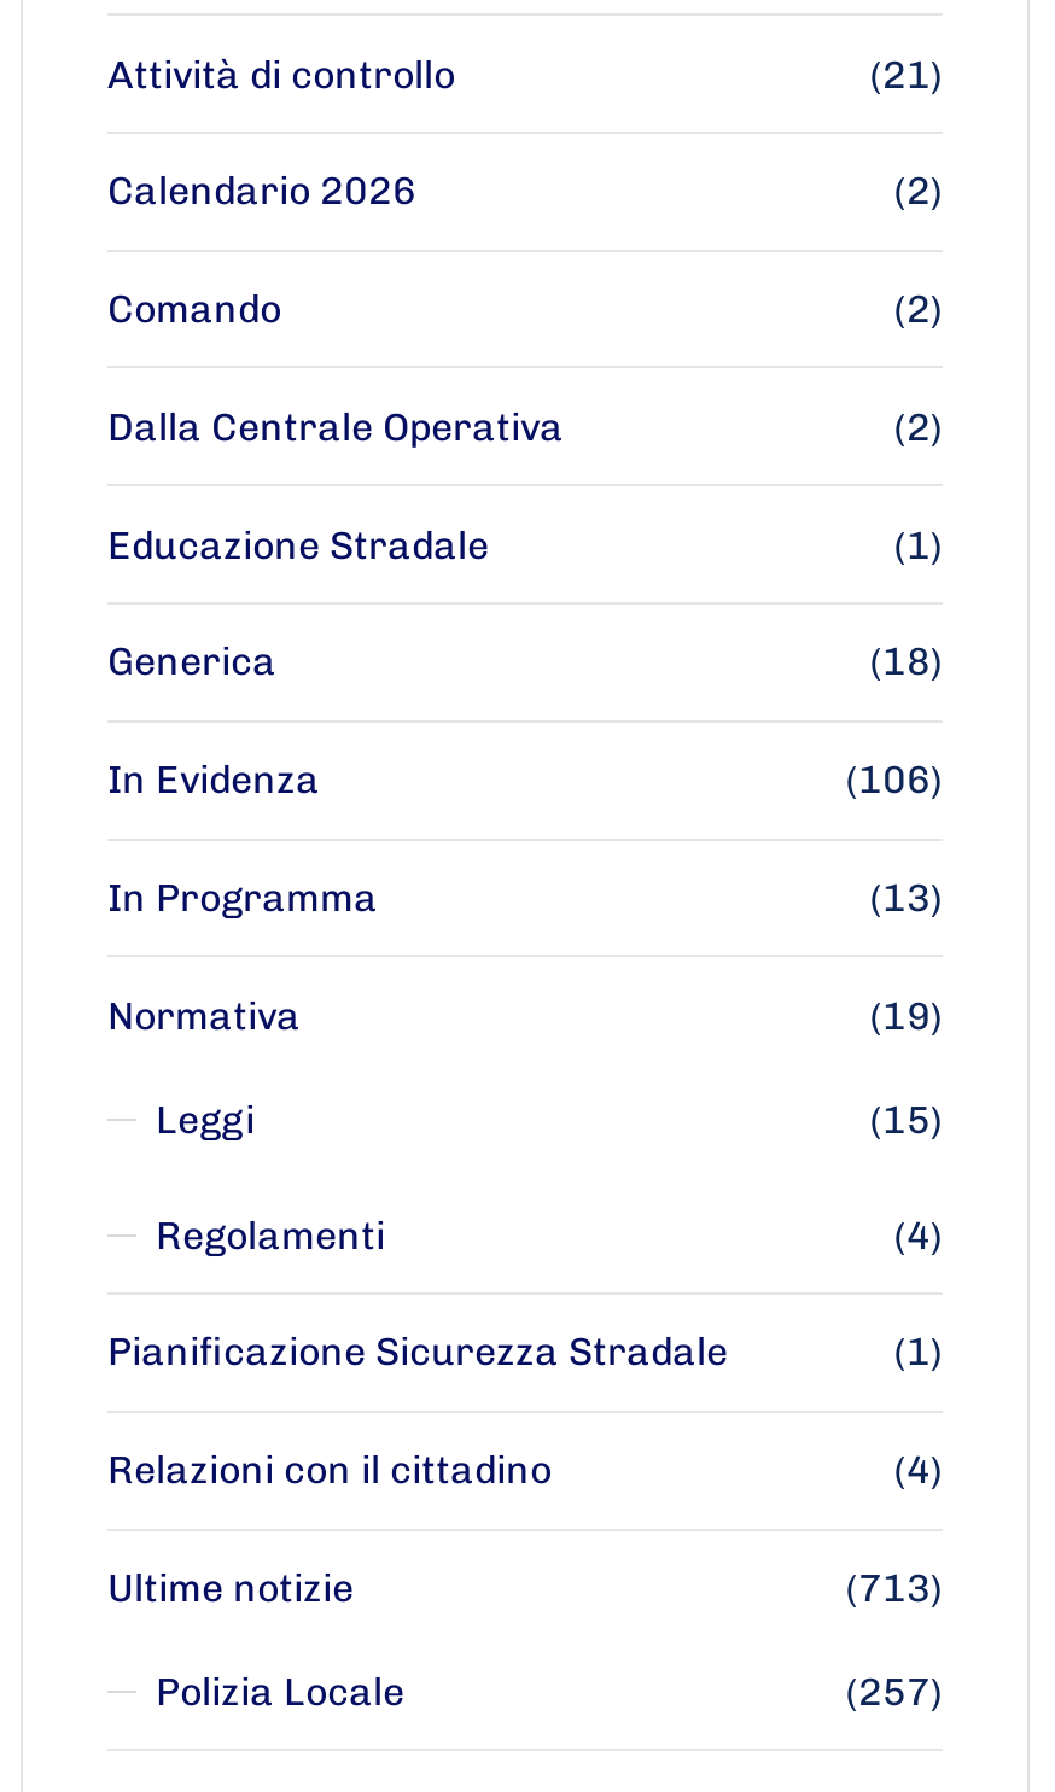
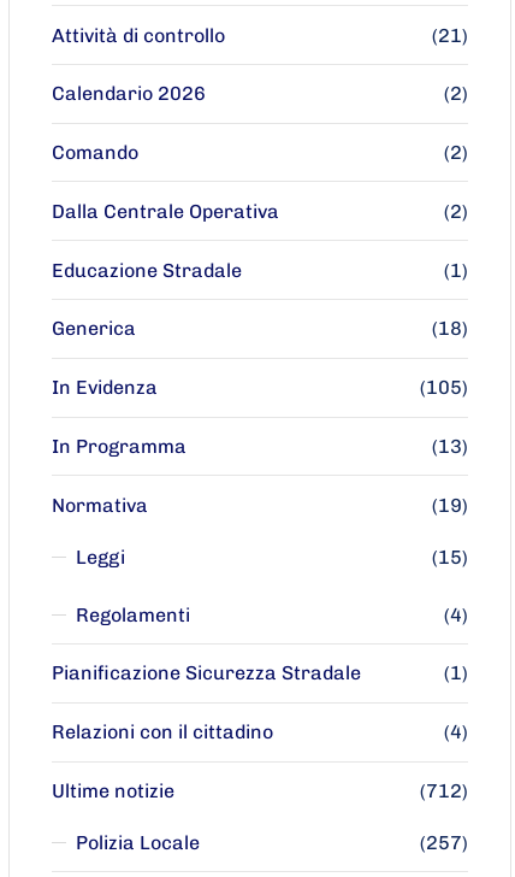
- (106)
+ (105)

- (713)
+ (712)
